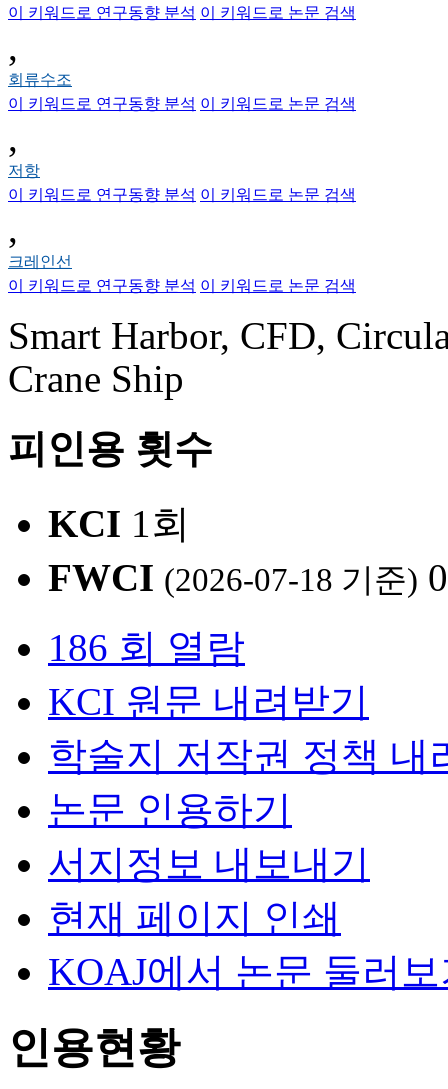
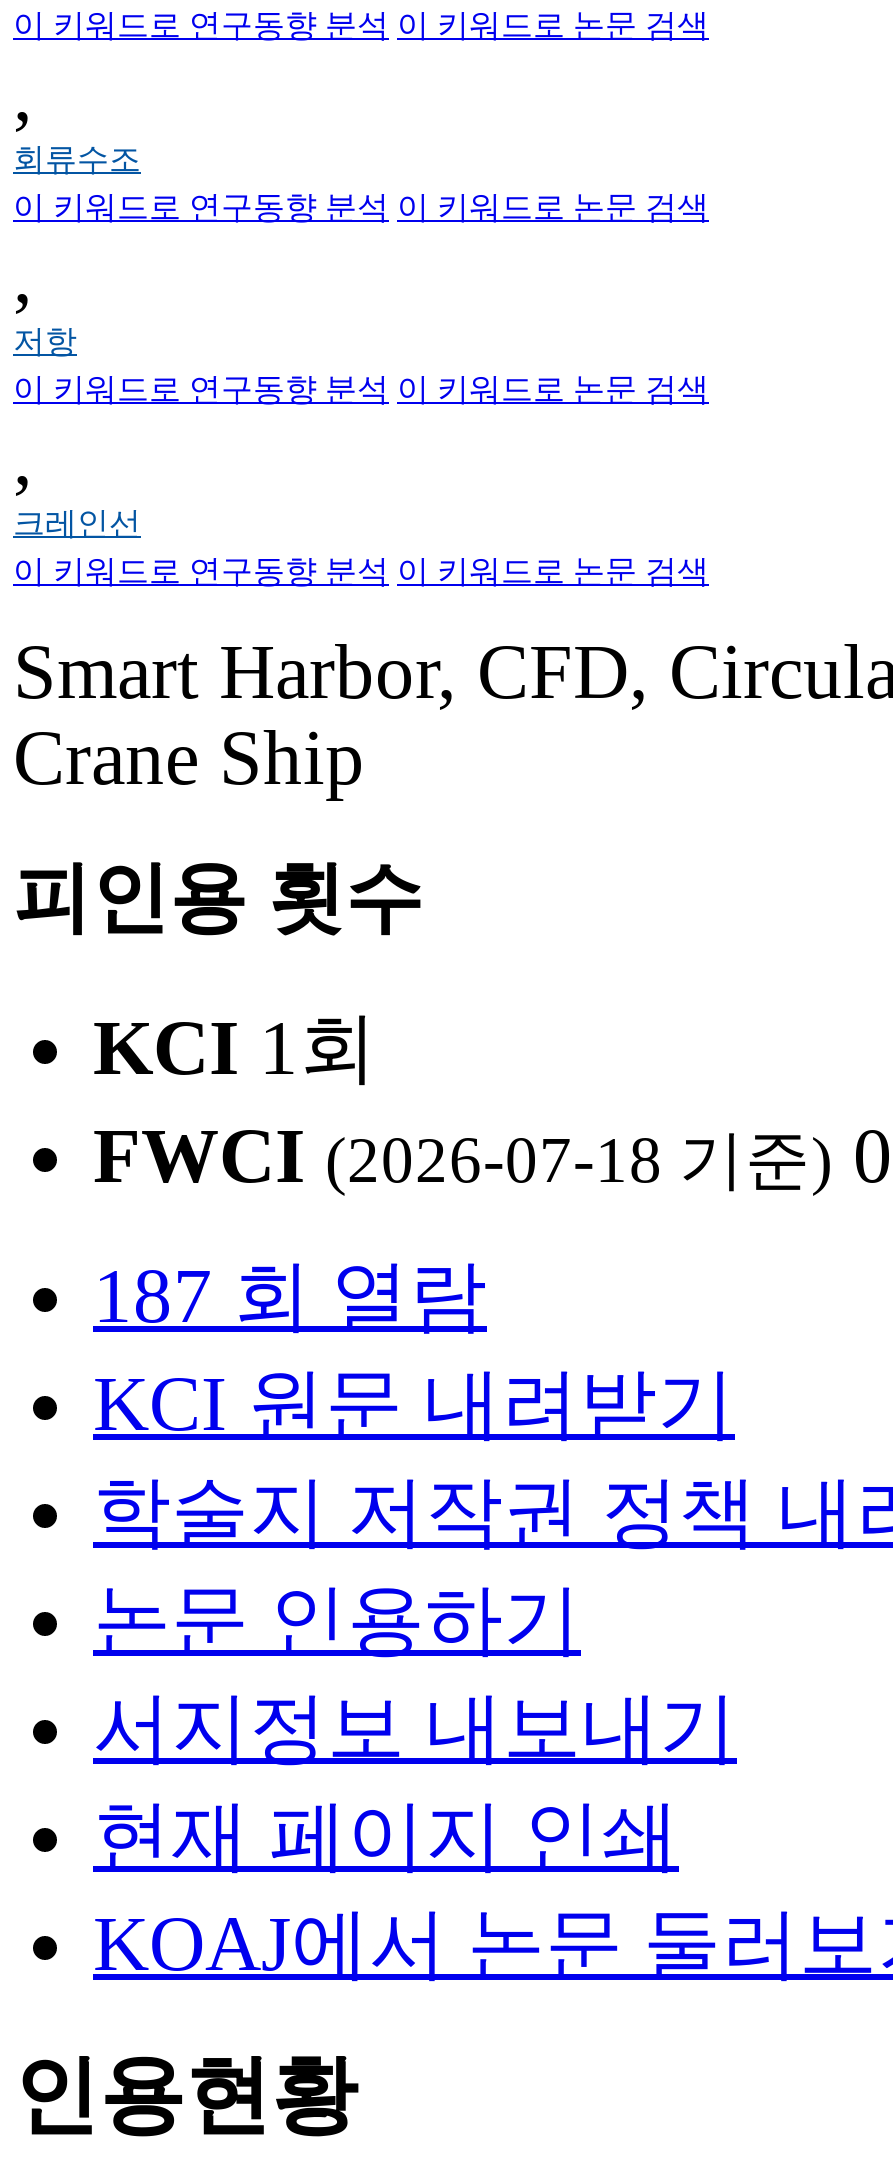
- 186 회 열람
+ 187 회 열람
